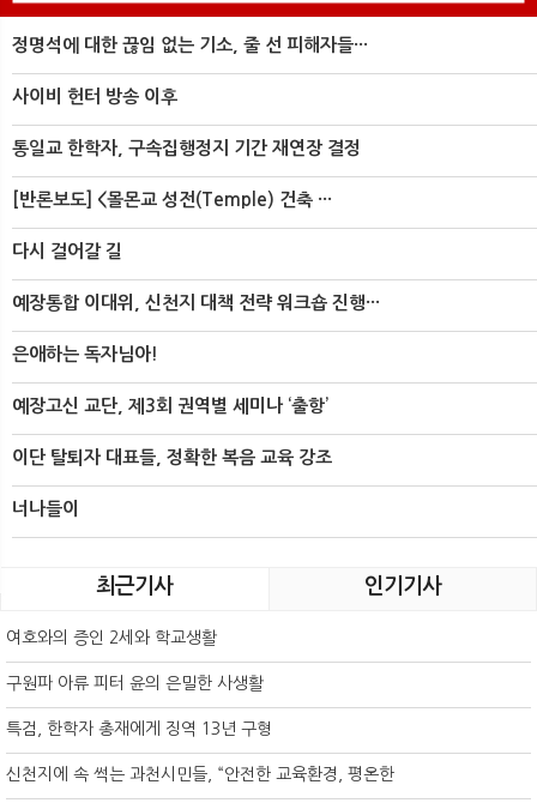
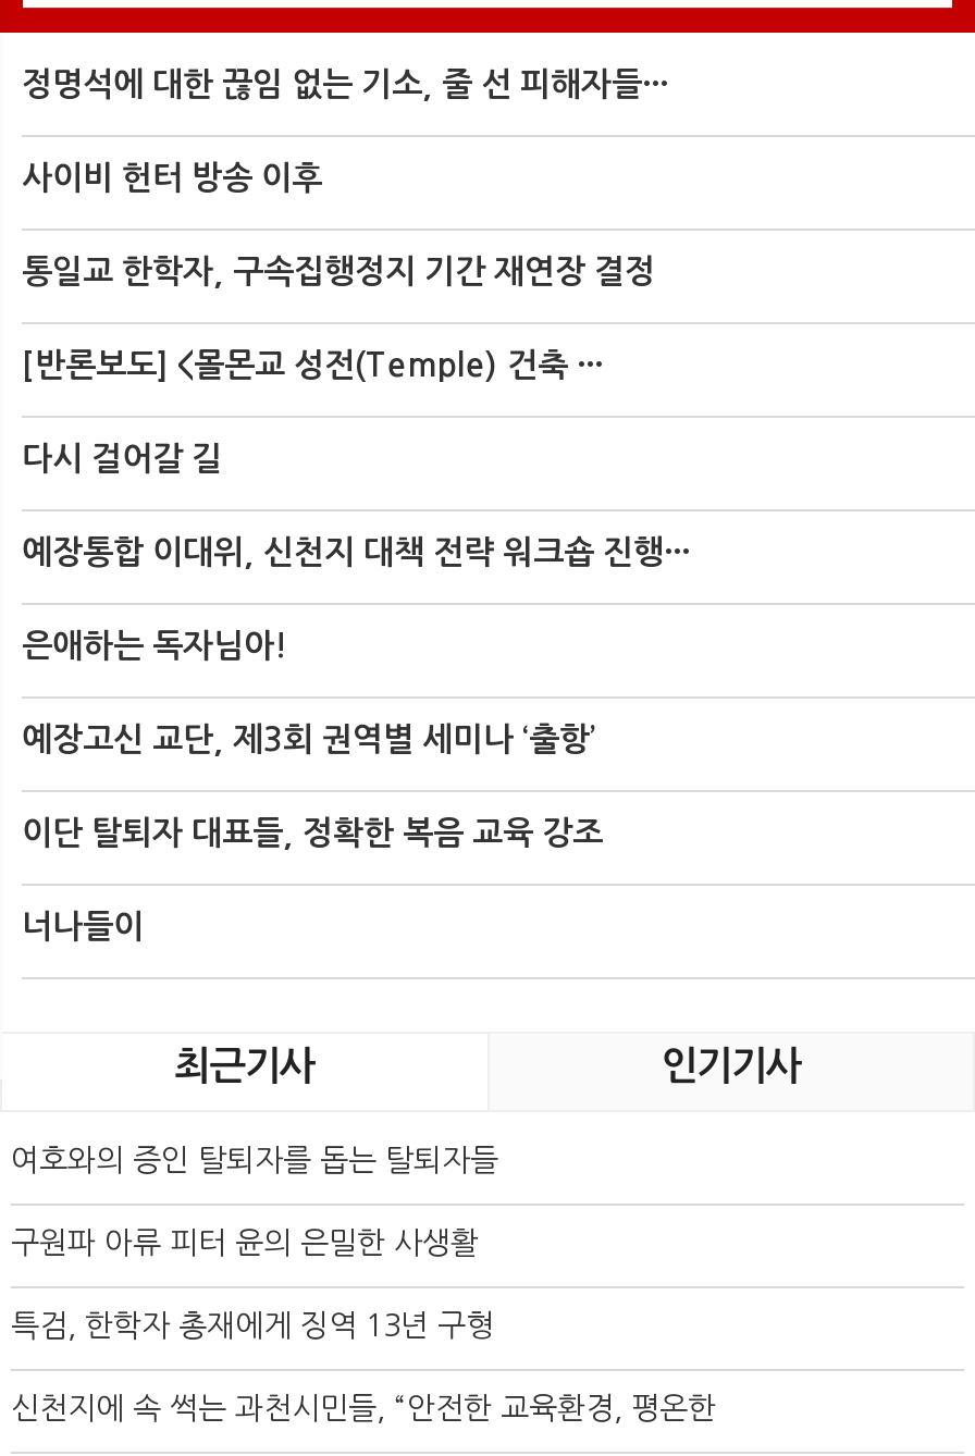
- 여호와의 증인 2세와 학교생활
+ 여호와의 증인 탈퇴자를 돕는 탈퇴자들
